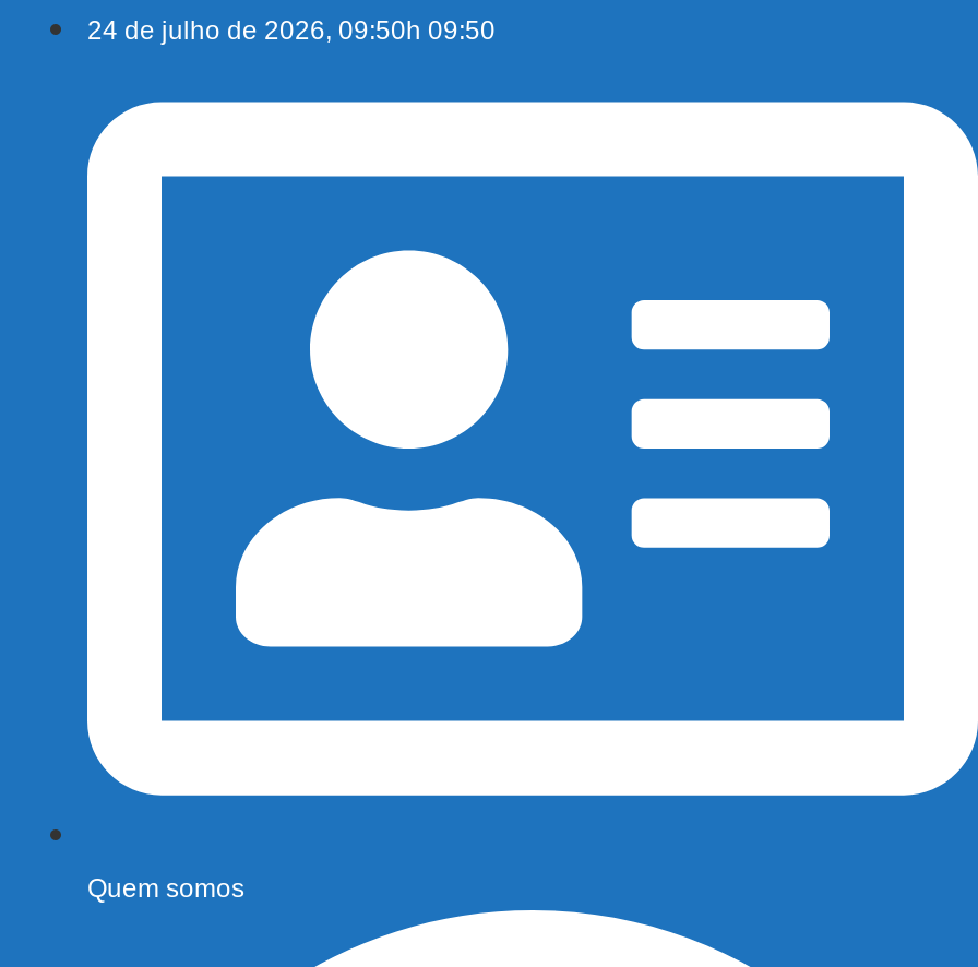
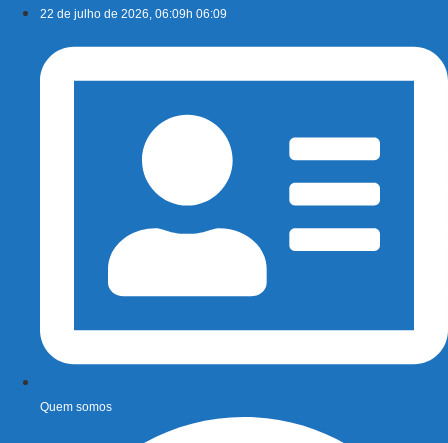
- 24 de julho de 2026, 09:50h 09:50
+ 22 de julho de 2026, 06:09h 06:09
